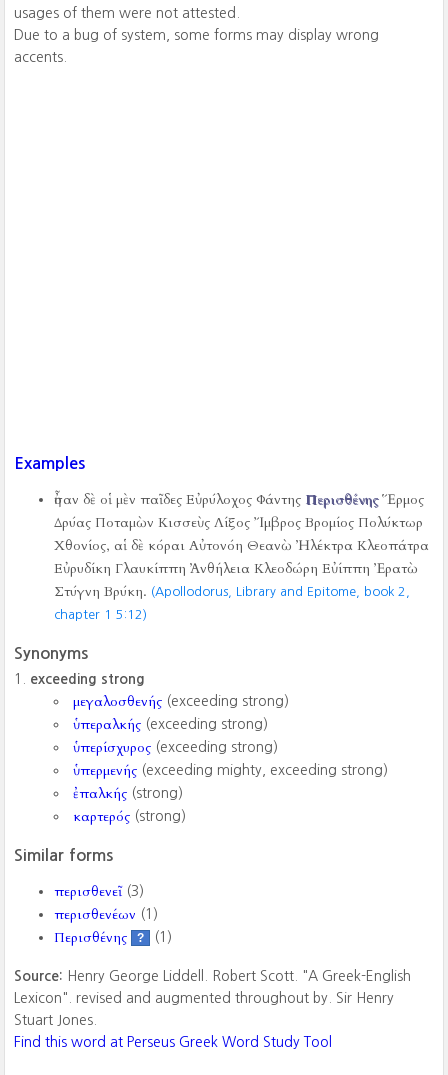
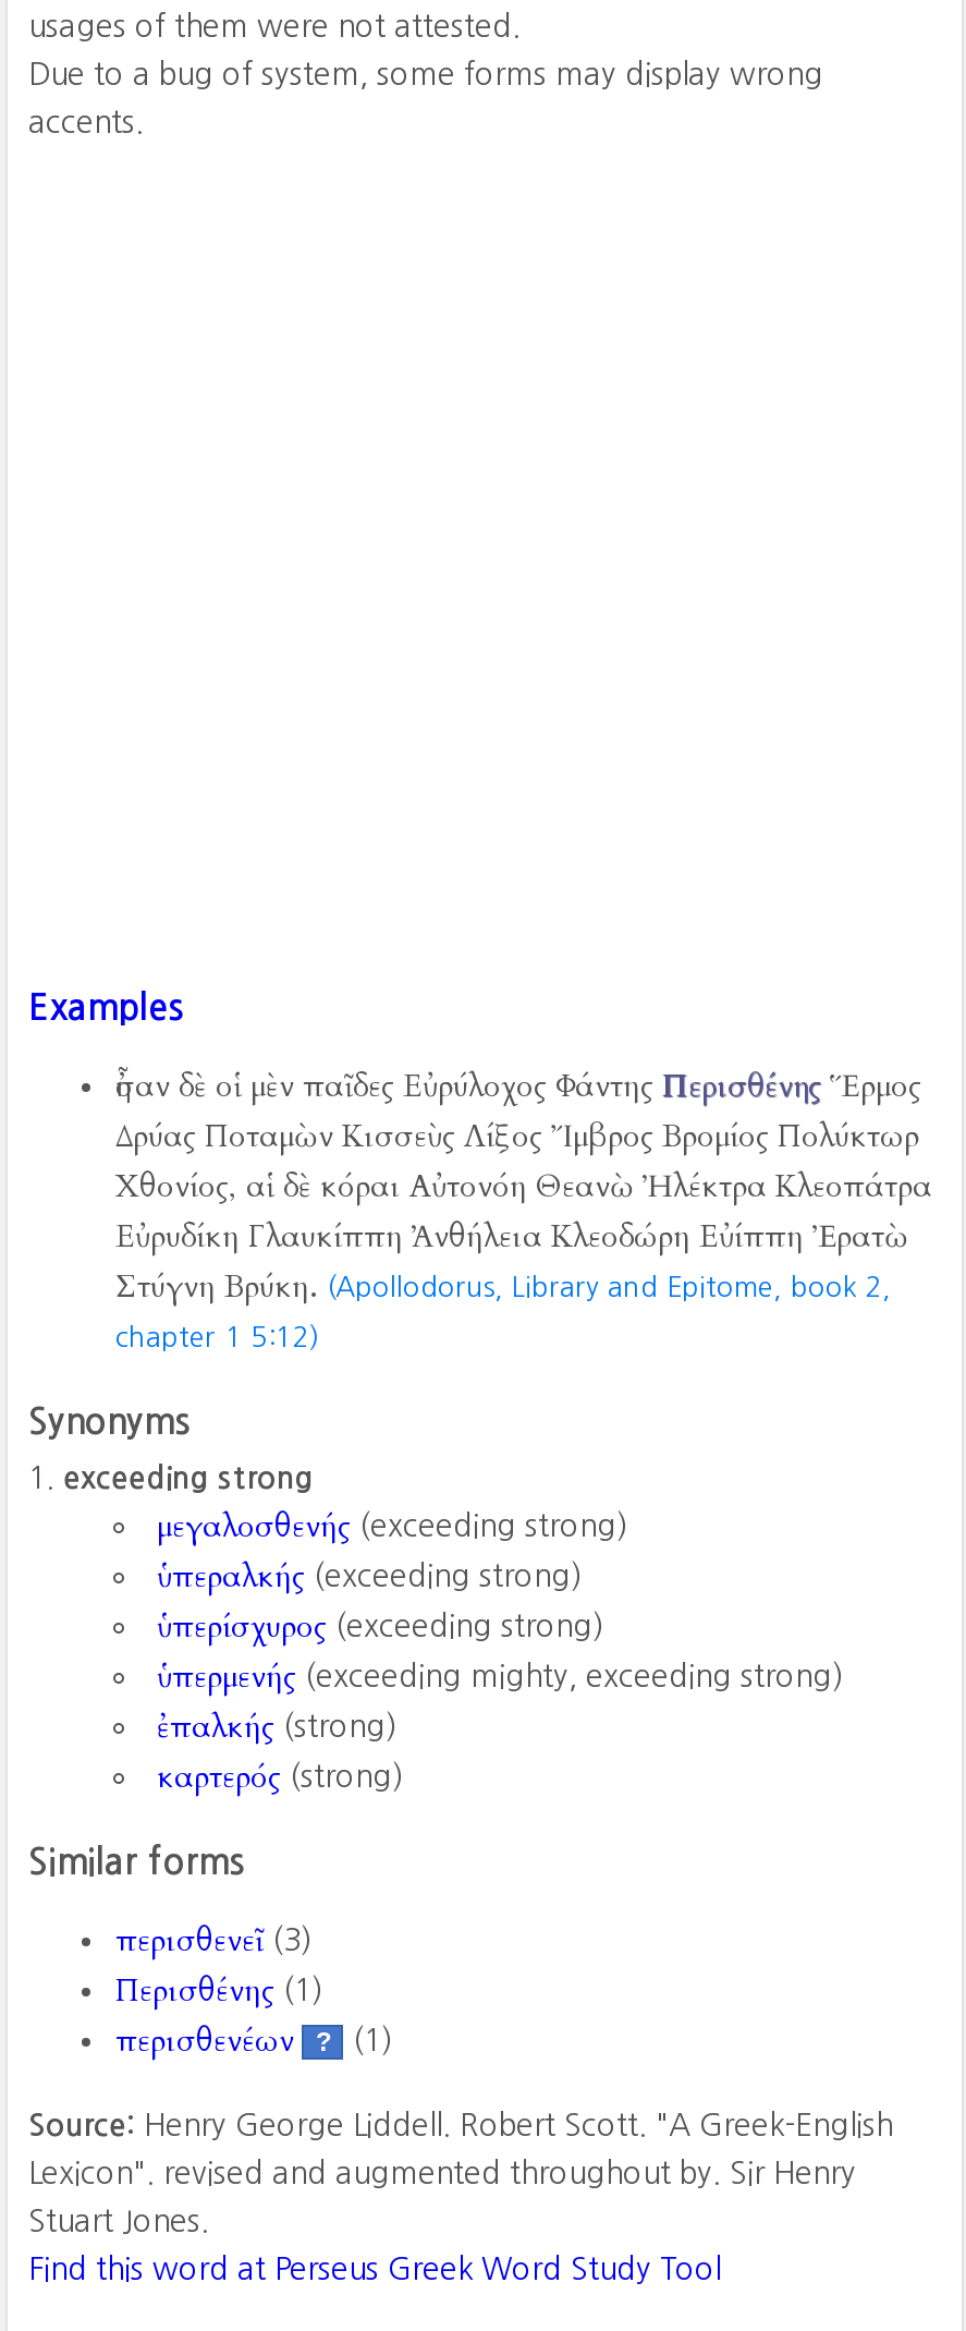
- περισθενέων (1)
- Περισθένης
+ Περισθένης (1)
+ περισθενέων
